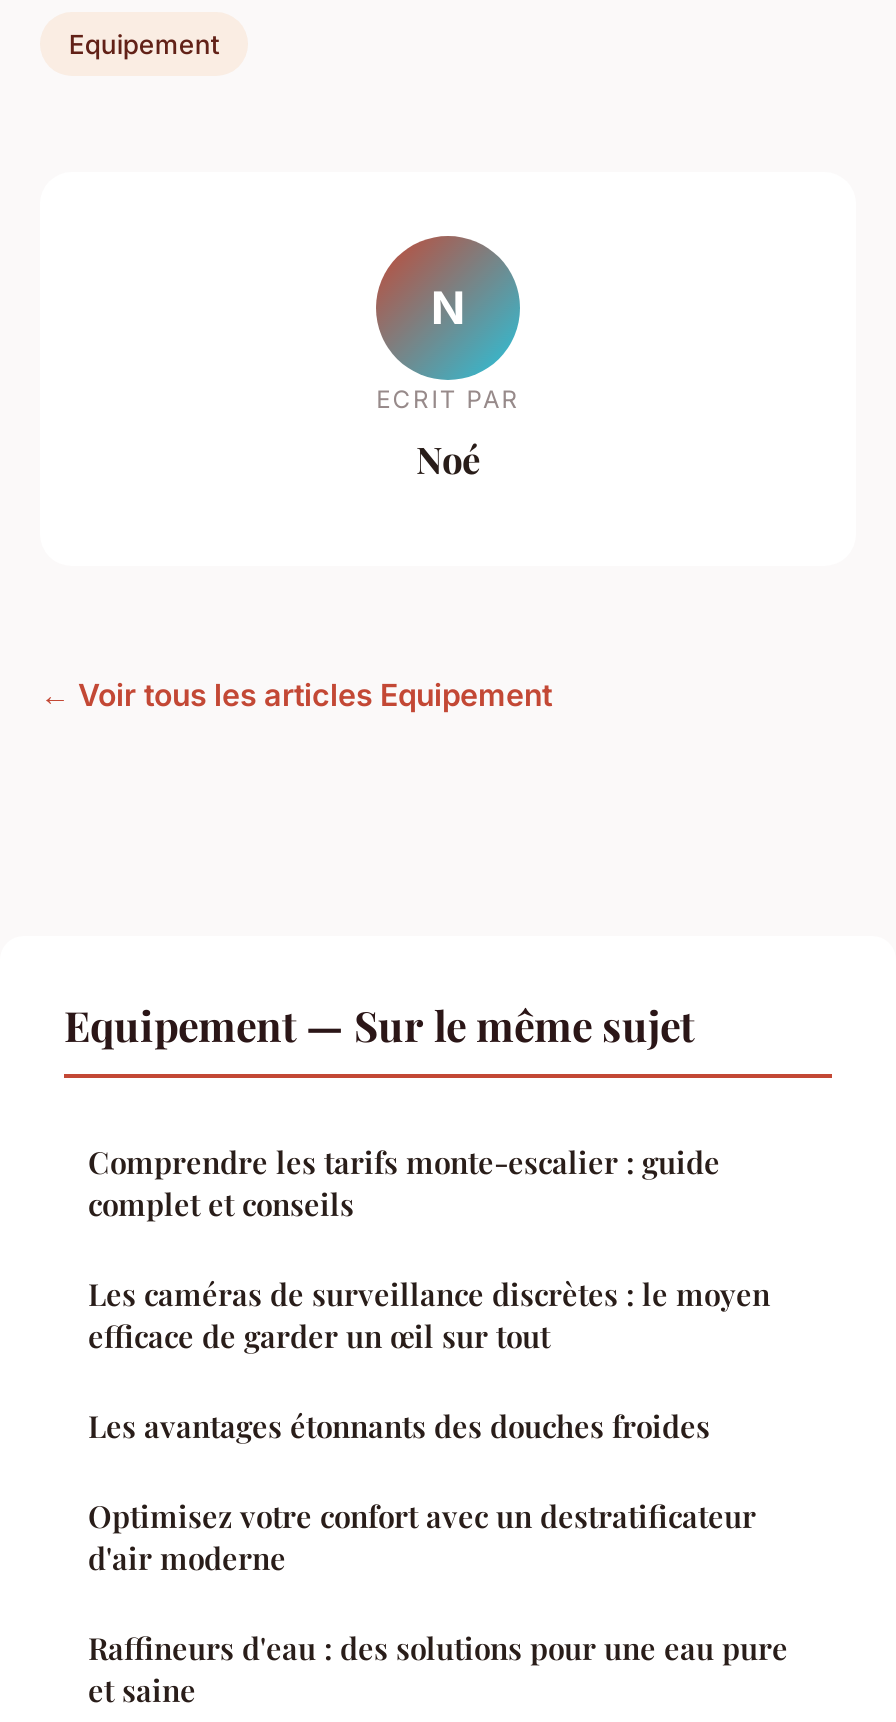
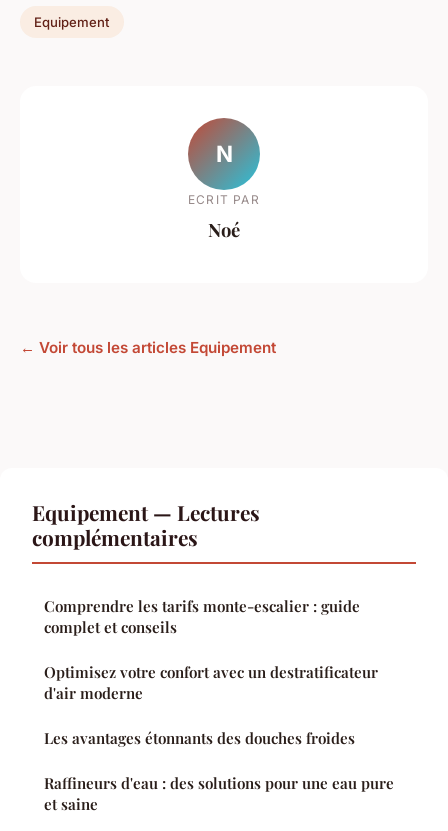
- Equipement — Sur le même sujet
+ Equipement — Lectures
+ complémentaires

moved down: Comprendre les tarifs monte-escalier : guide | complet et conseils

- Les caméras de surveillance discrètes : le moyen
- efficace de garder un œil sur tout

moved down: Les avantages étonnants des douches froides

moved up: Optimisez votre confort avec un destratificateur | d'air moderne
